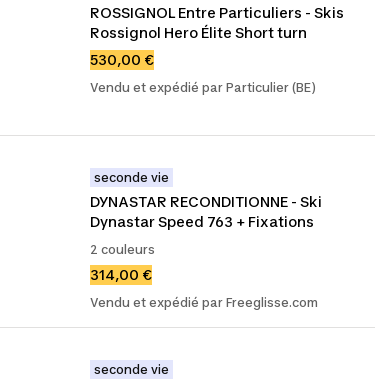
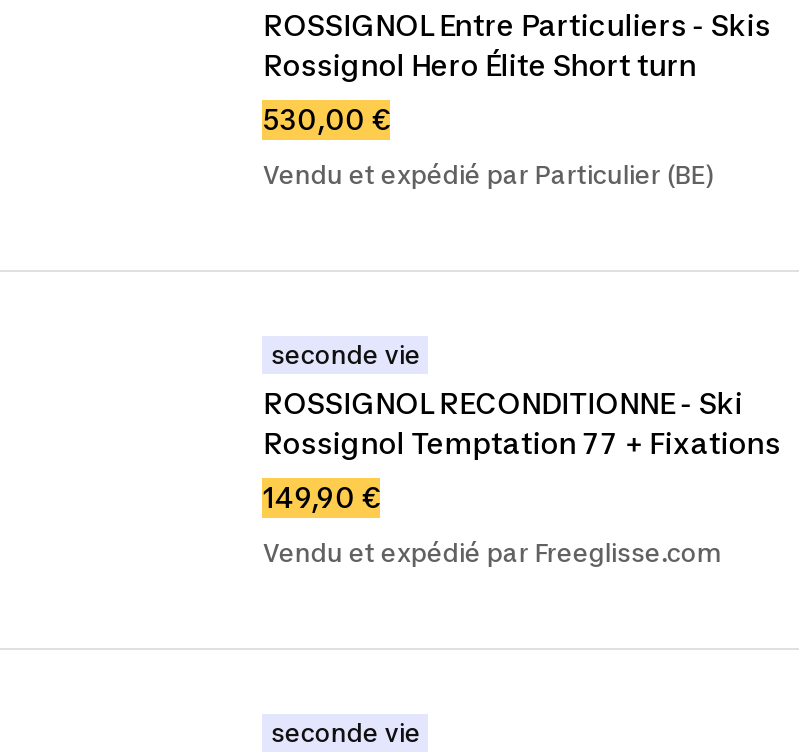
- DYNASTAR RECONDITIONNE - Ski
- Dynastar Speed 763 + Fixations
- 2 couleurs
- 314,00 €
+ ROSSIGNOL RECONDITIONNE - Ski
+ Rossignol Temptation 77 + Fixations
+ 149,90 €

moved up: Vendu et expédié par Freeglisse.com
